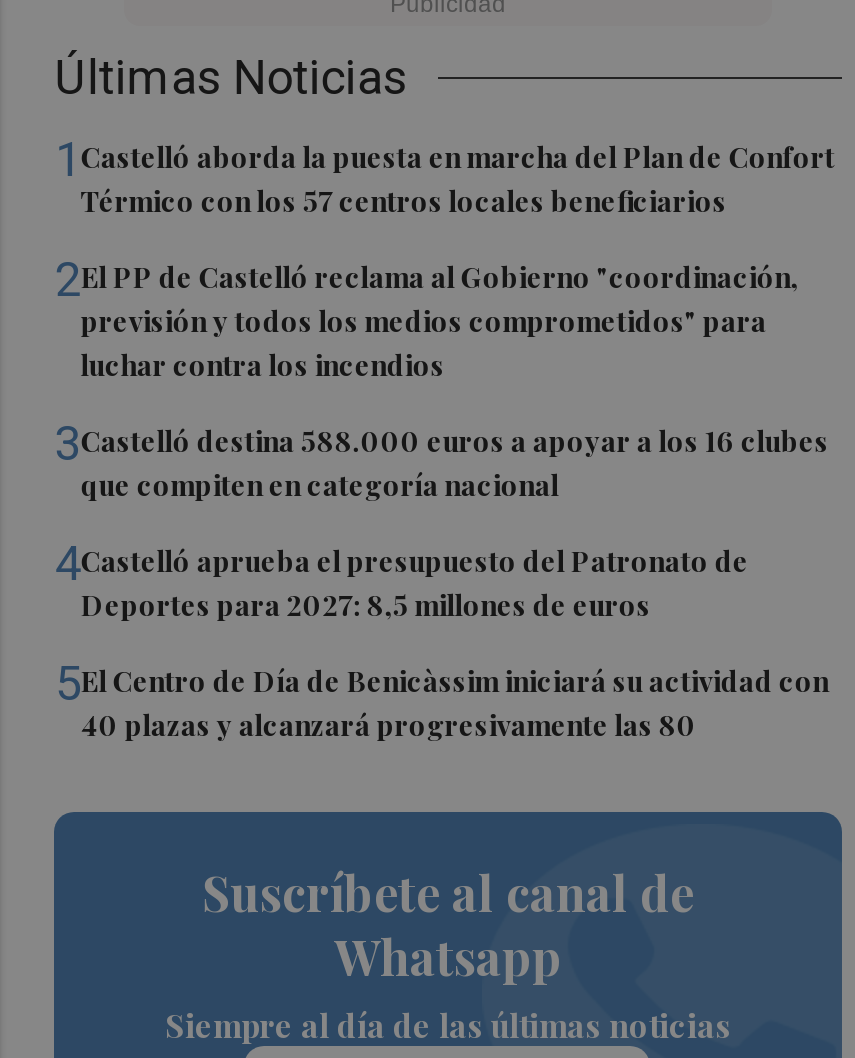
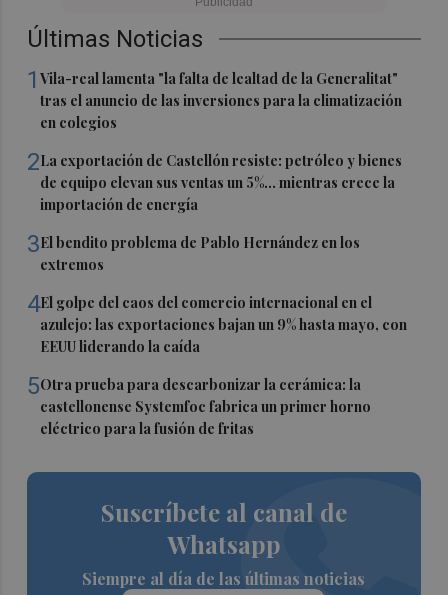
- 1 Castelló aborda la puesta en marcha del Plan de Confort
- Térmico con los 57 centros locales beneficiarios
+ 1 Vila-real lamenta "la falta de lealtad de la Generalitat"
+ tras el anuncio de las inversiones para la climatización
+ en colegios

- 2El PP de Castelló reclama al Gobierno "coordinación,
- previsión y todos los medios comprometidos" para
- luchar contra los incendios
+ 2La exportación de Castellón resiste: petróleo y bienes
+ de equipo elevan sus ventas un 5%... mientras crece la
+ importación de energía

- 3Castelló destina 588.000 euros a apoyar a los 16 clubes
- que compiten en categoría nacional
+ 3El bendito problema de Pablo Hernández en los
+ extremos

- 4Castelló aprueba el presupuesto del Patronato de
- Deportes para 2027: 8,5 millones de euros
+ 4El golpe del caos del comercio internacional en el
+ azulejo: las exportaciones bajan un 9% hasta mayo, con
+ EEUU liderando la caída

- 5El Centro de Día de Benicàssim iniciará su actividad con
- 40 plazas y alcanzará progresivamente las 80
+ 5Otra prueba para descarbonizar la cerámica: la
+ castellonense Systemfoc fabrica un primer horno
+ eléctrico para la fusión de fritas
